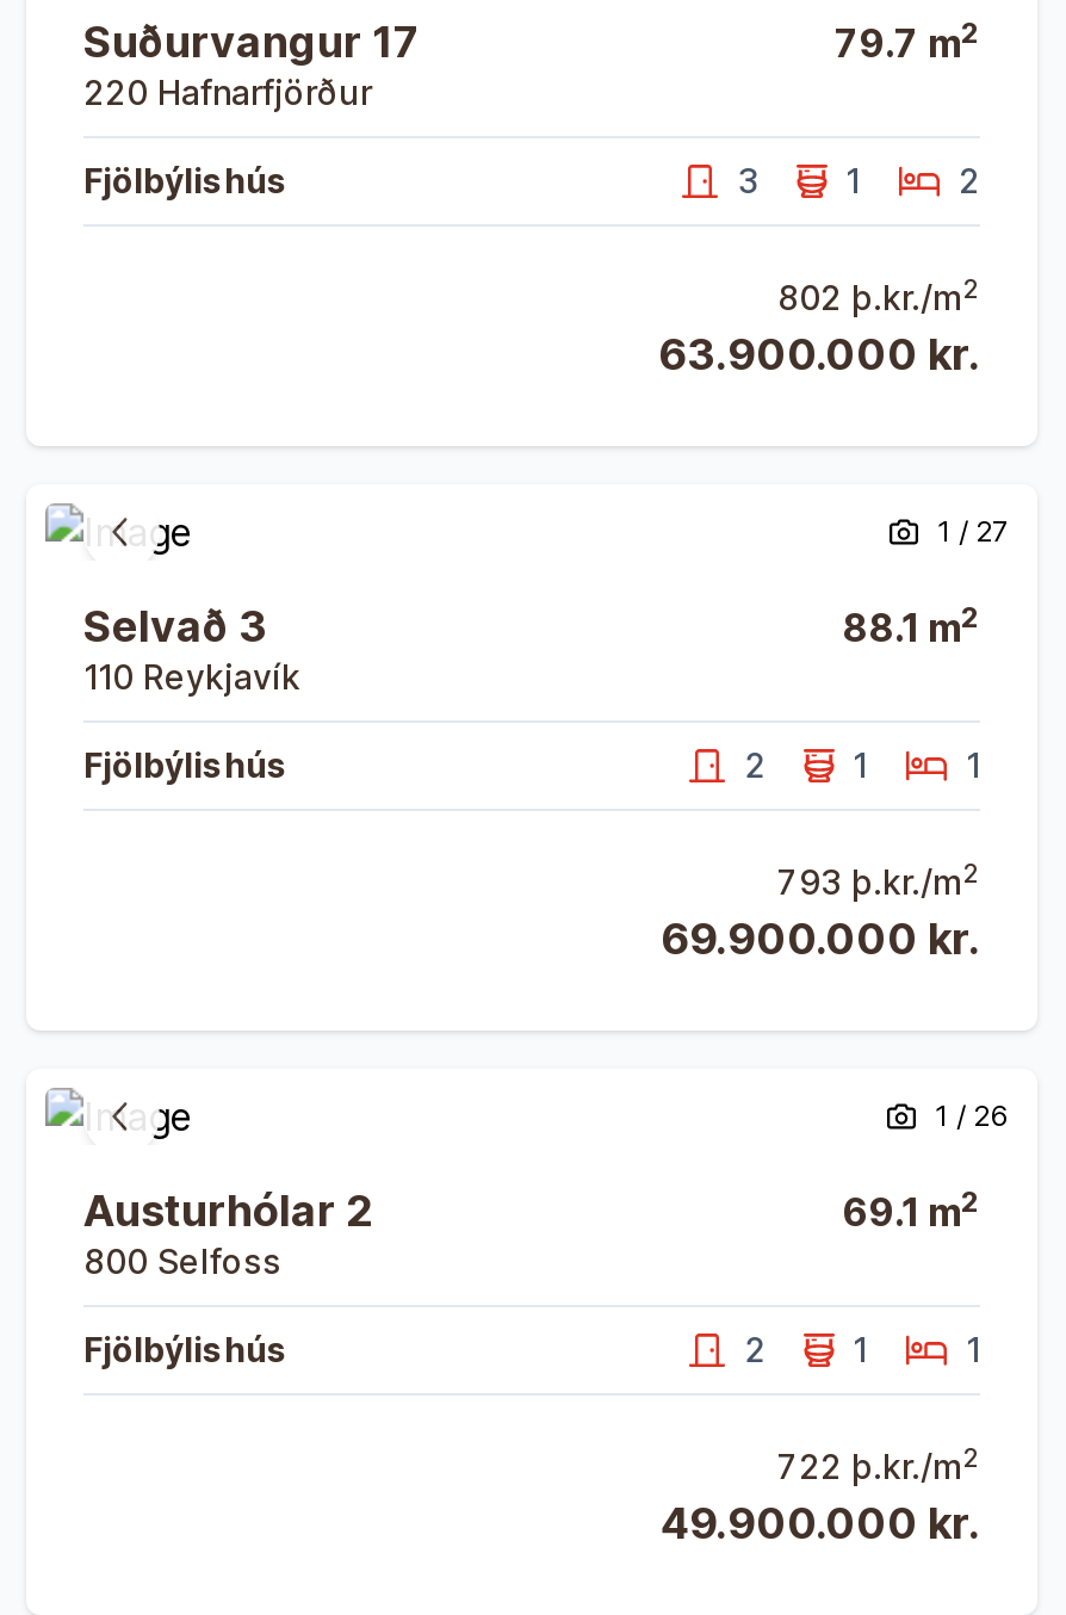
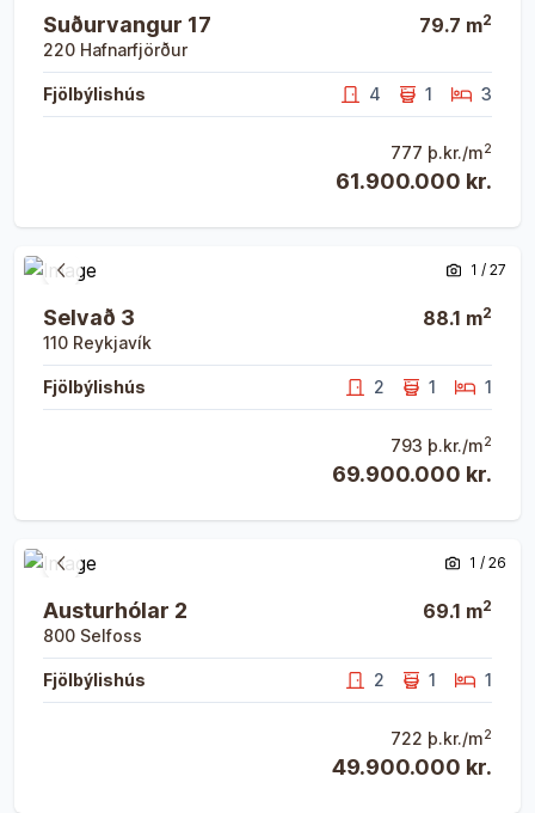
- 3
+ 4

- 2
+ 3

- 802 þ.kr./m2
+ 777 þ.kr./m2

- 63.900.000 kr.
+ 61.900.000 kr.
